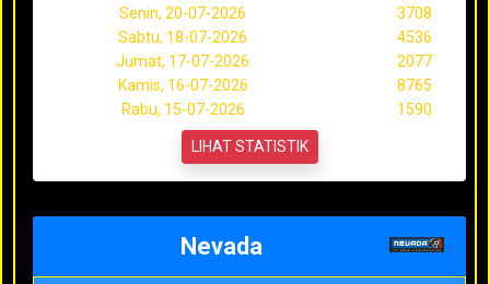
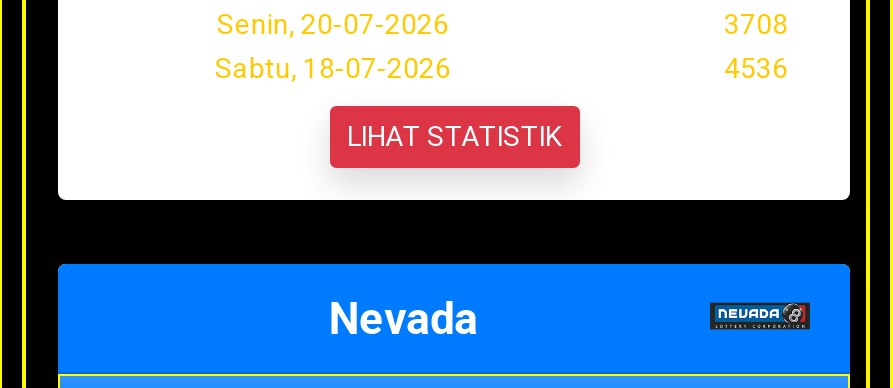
- Jumat, 17-07-2026
- 2077
- Kamis, 16-07-2026
- 8765
- Rabu, 15-07-2026
- 1590
